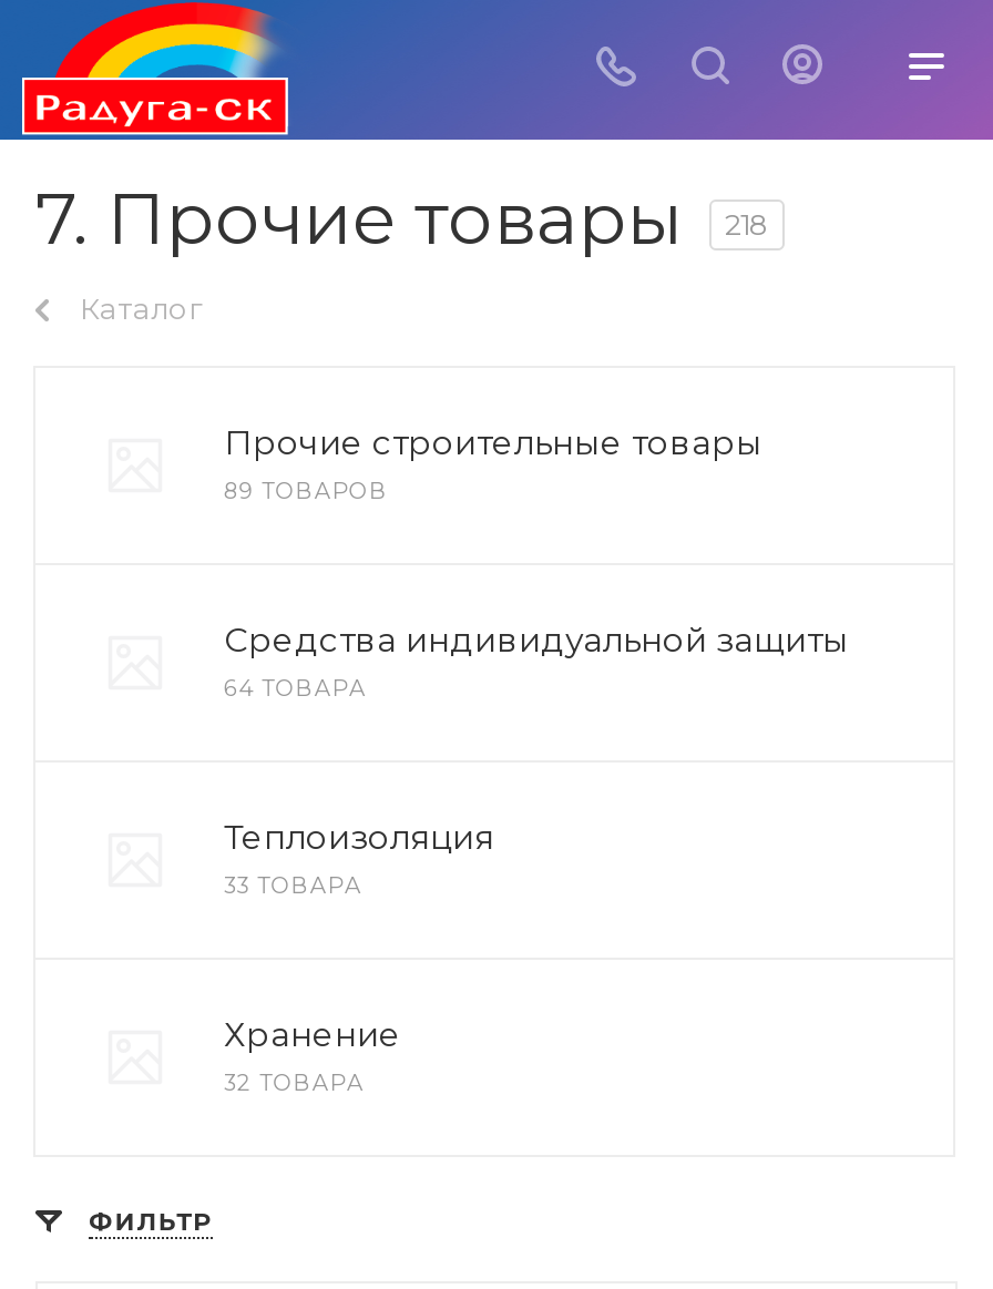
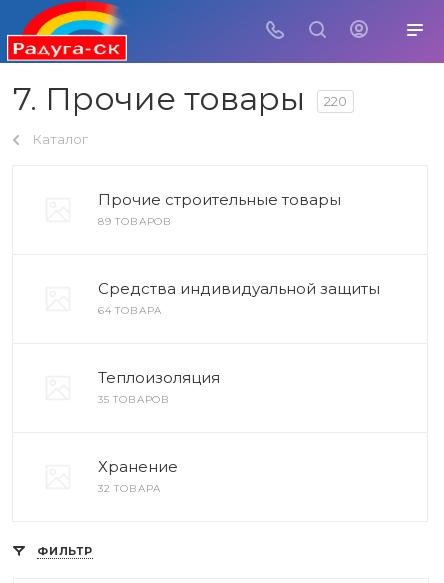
- 7. Прочие товары 218
+ 7. Прочие товары 220

- 33 ТОВАРА
+ 35 ТОВАРОВ
